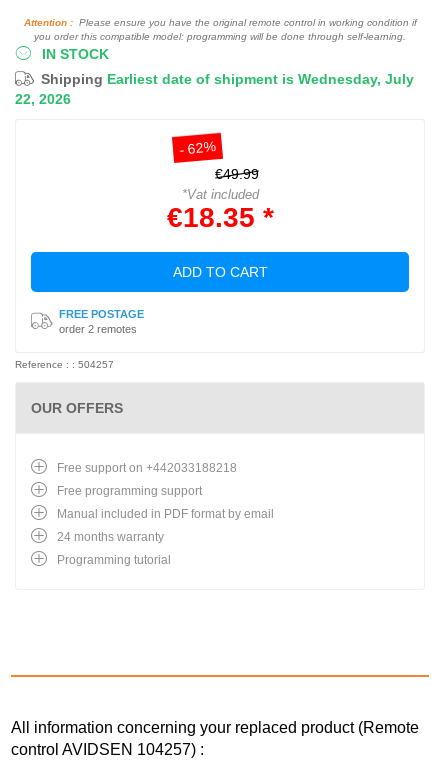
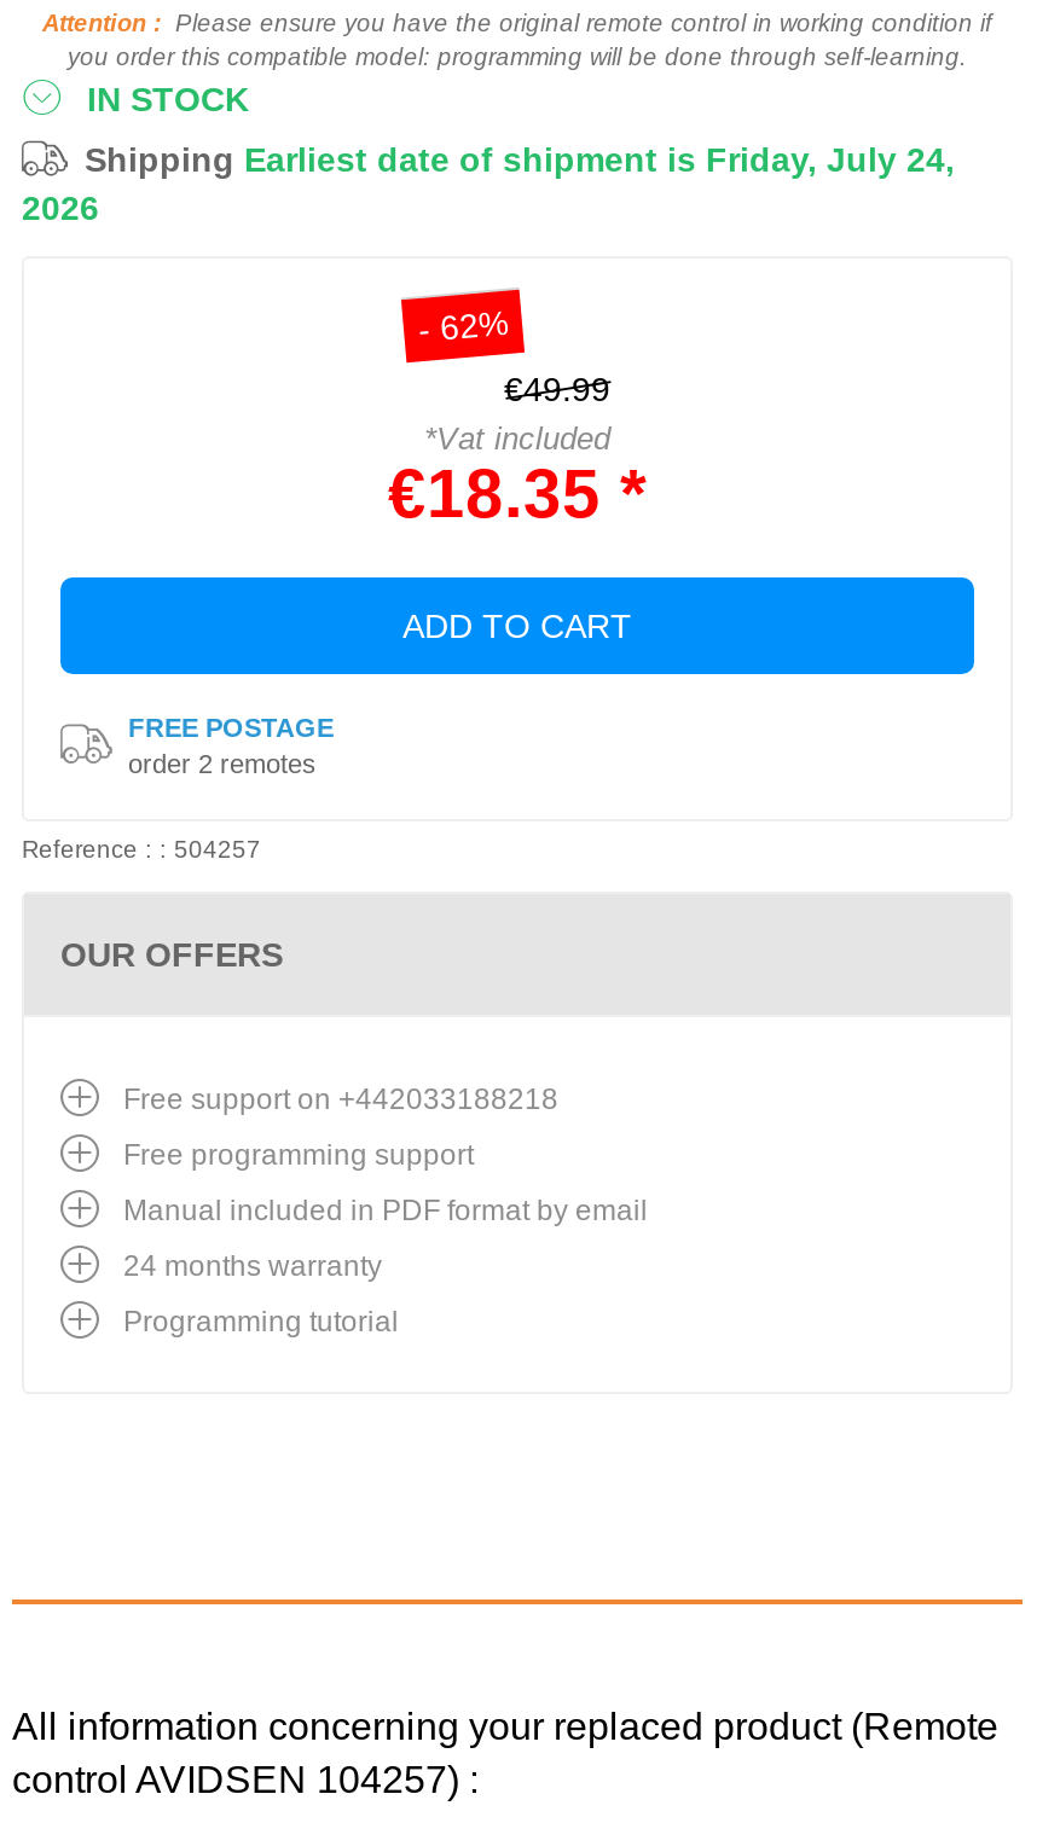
- Shipping Earliest date of shipment is Wednesday, July
- 22, 2026
+ Shipping Earliest date of shipment is Friday, July 24,
+ 2026
